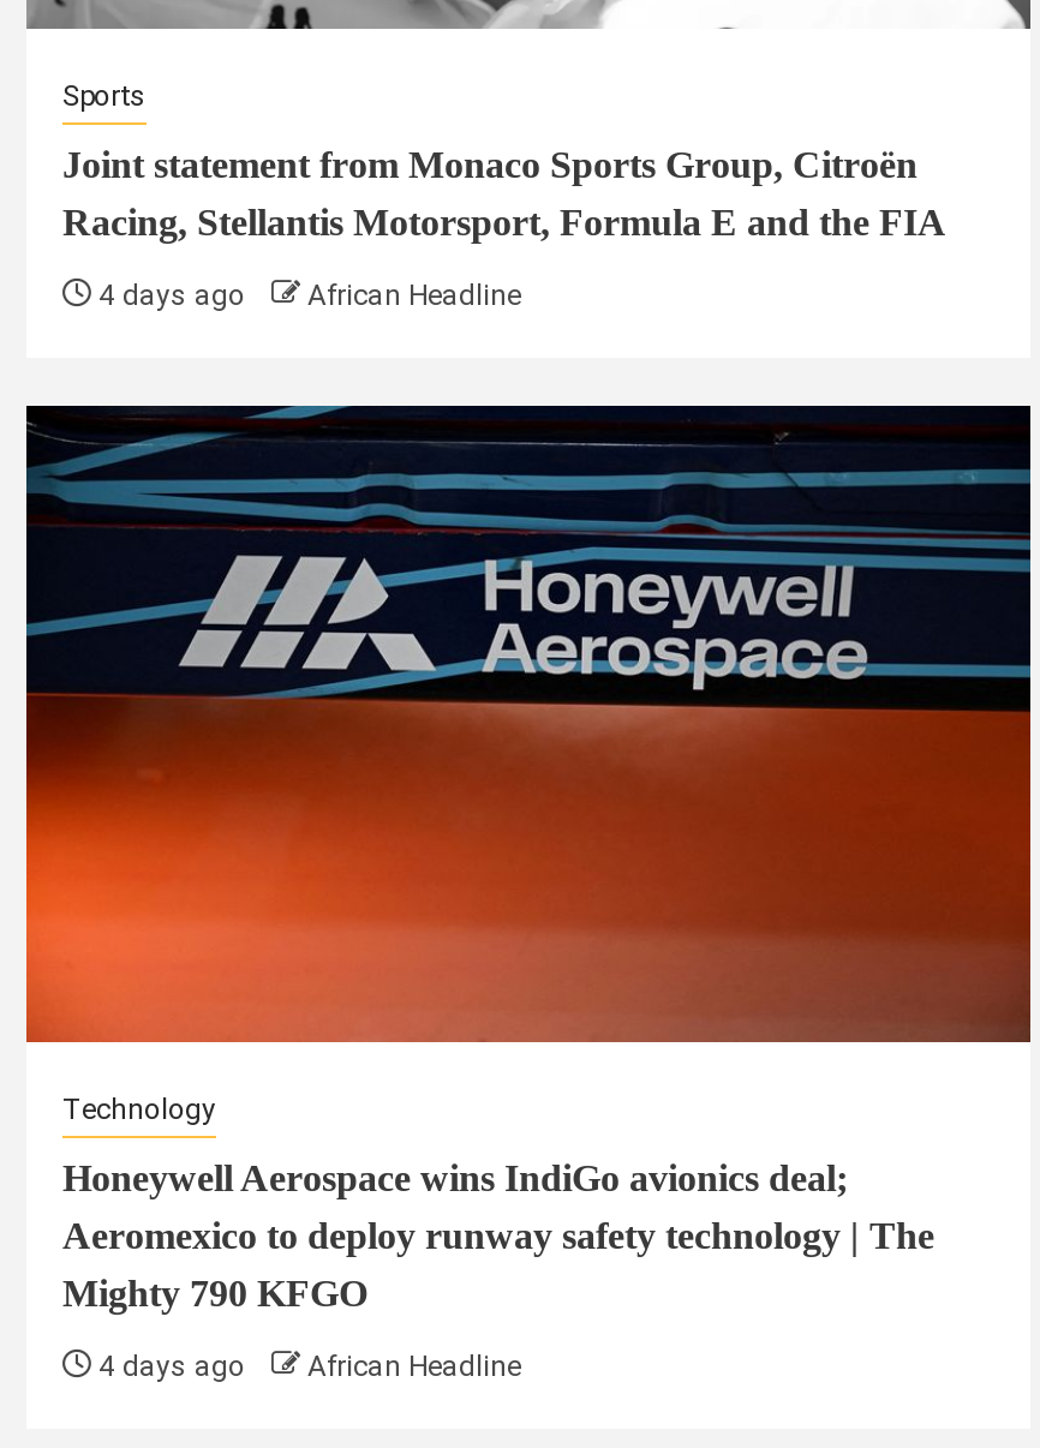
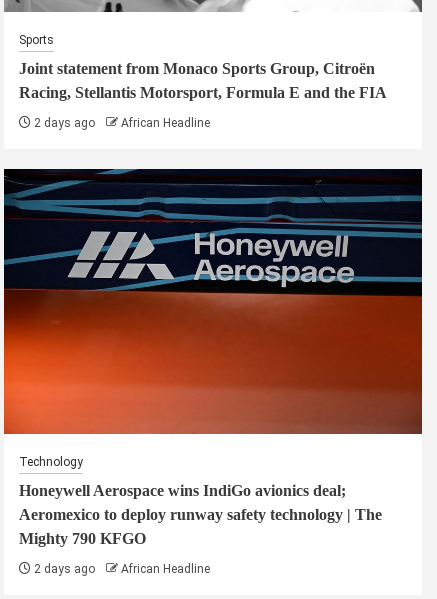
- 4 days ago African Headline
+ 2 days ago African Headline

- 4 days ago African Headline
+ 2 days ago African Headline
